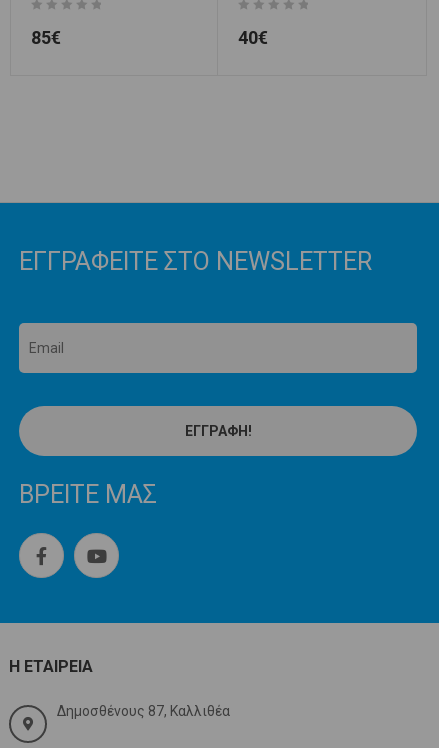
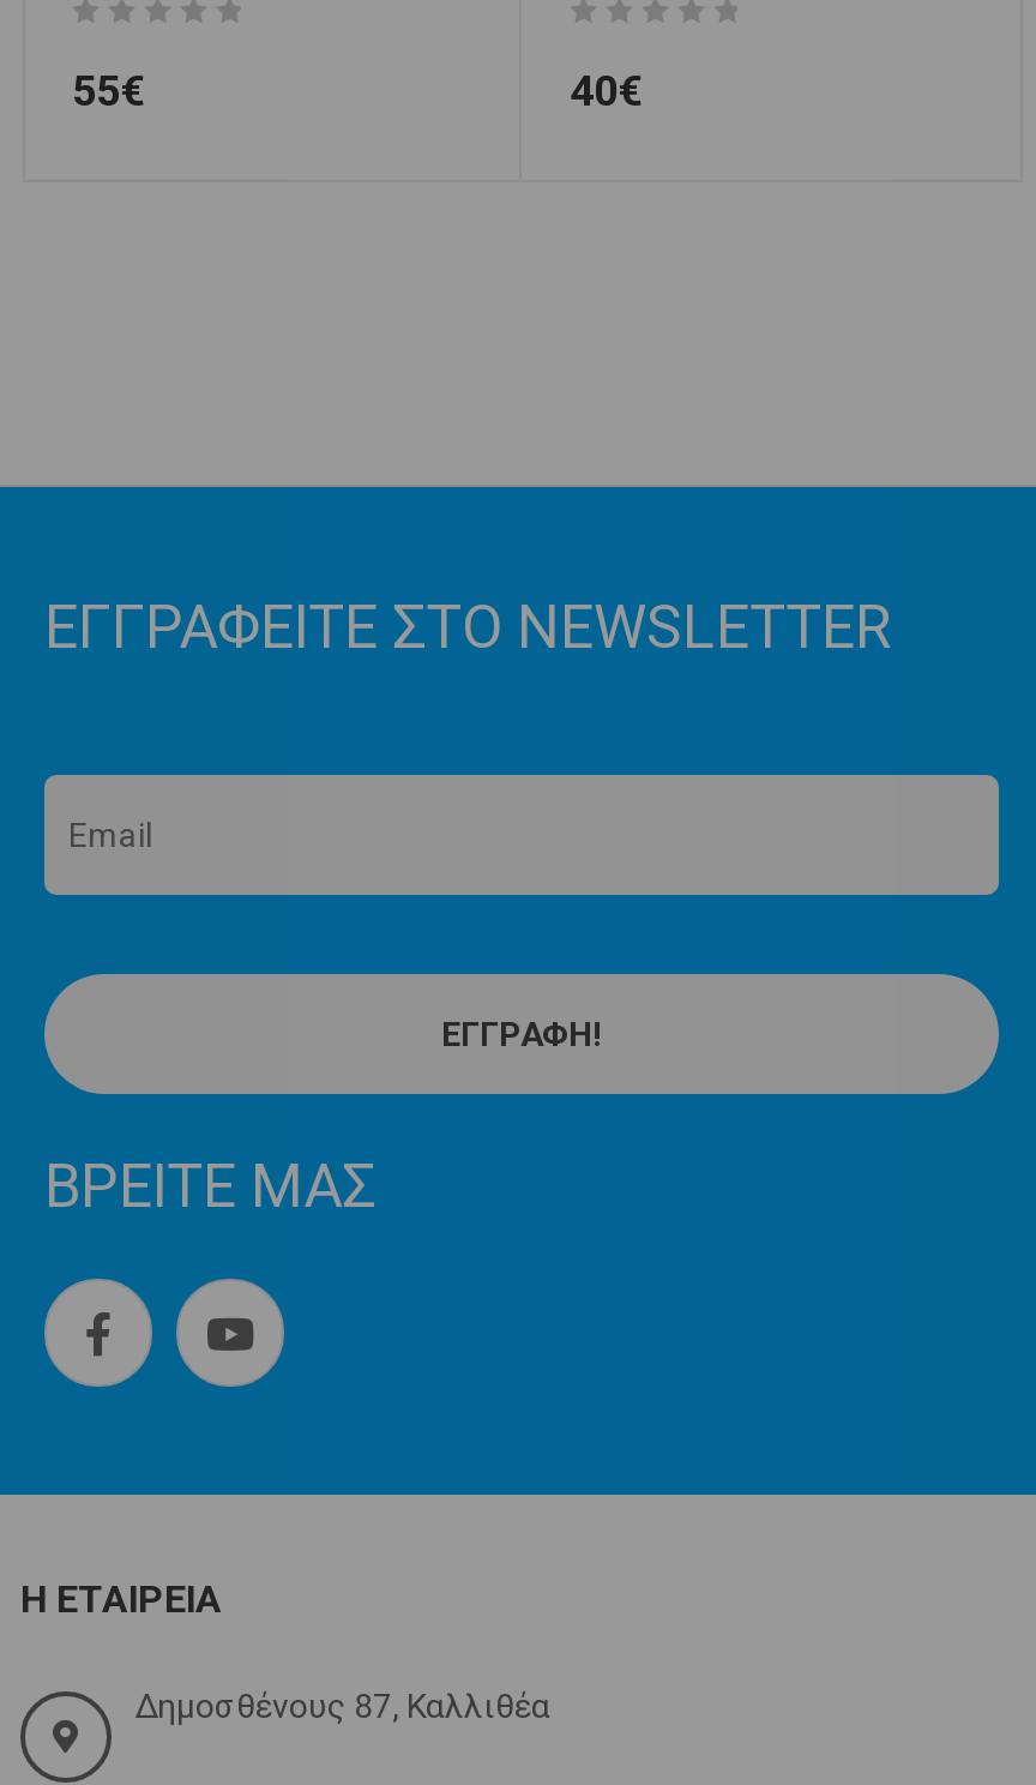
- 85€
+ 55€
